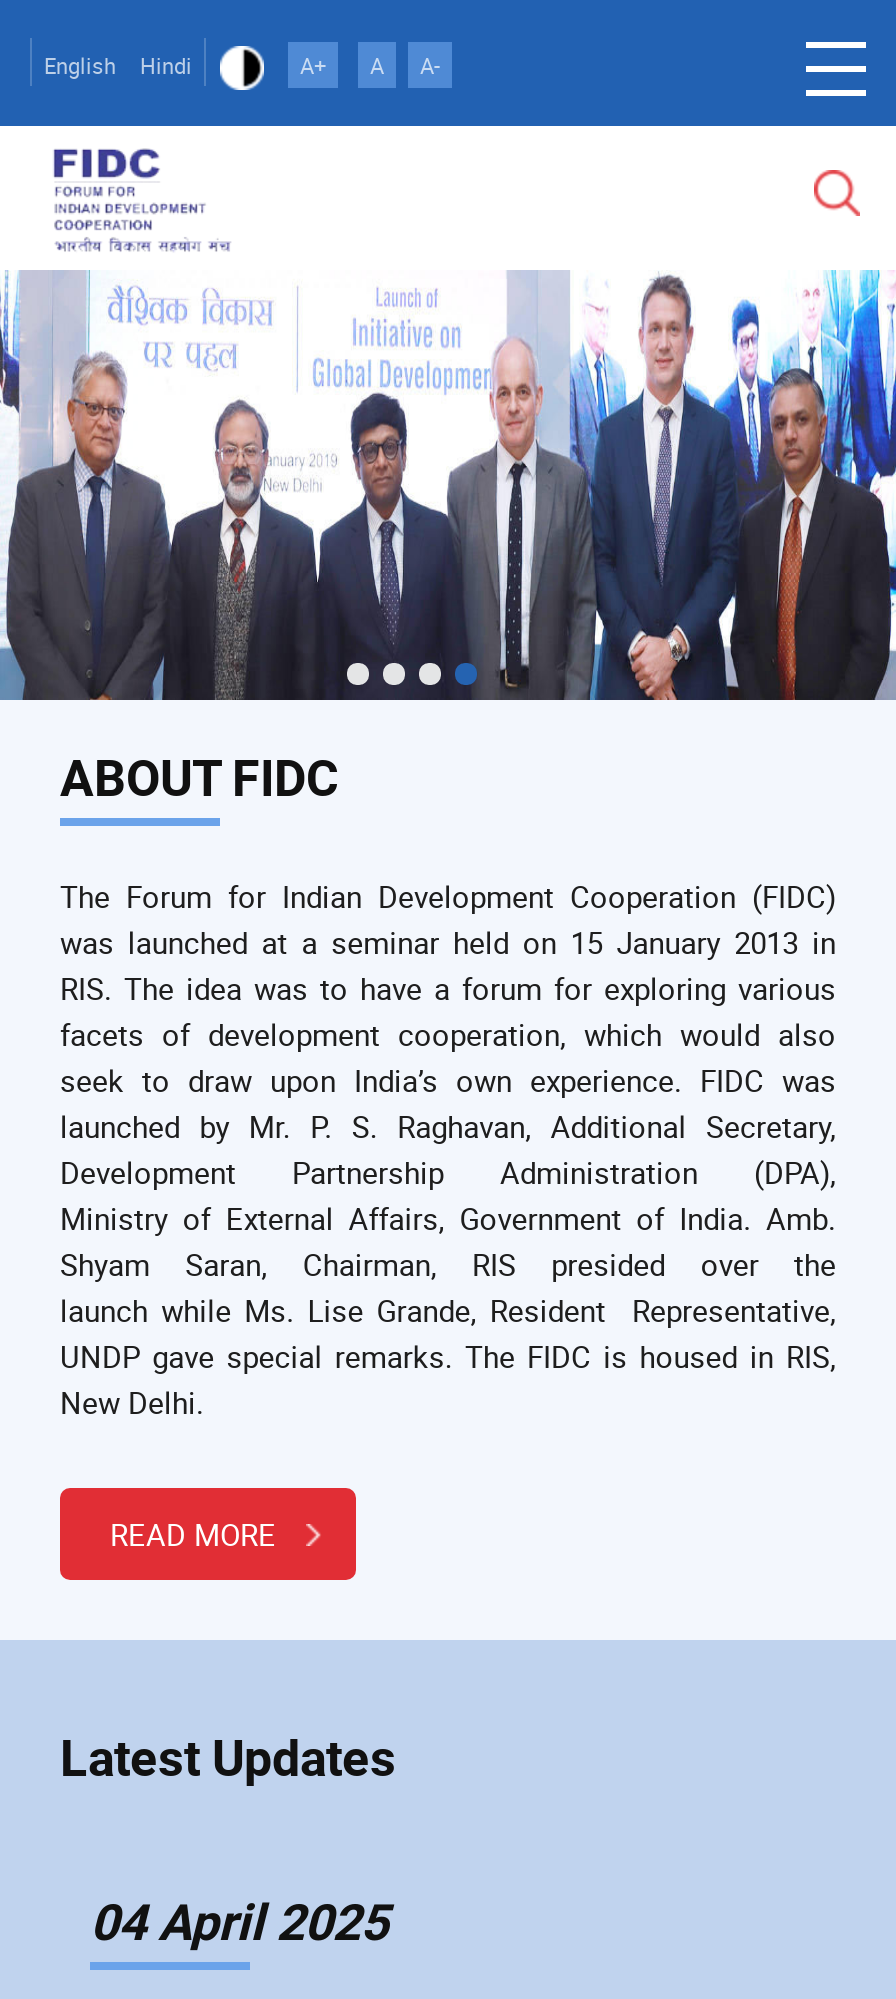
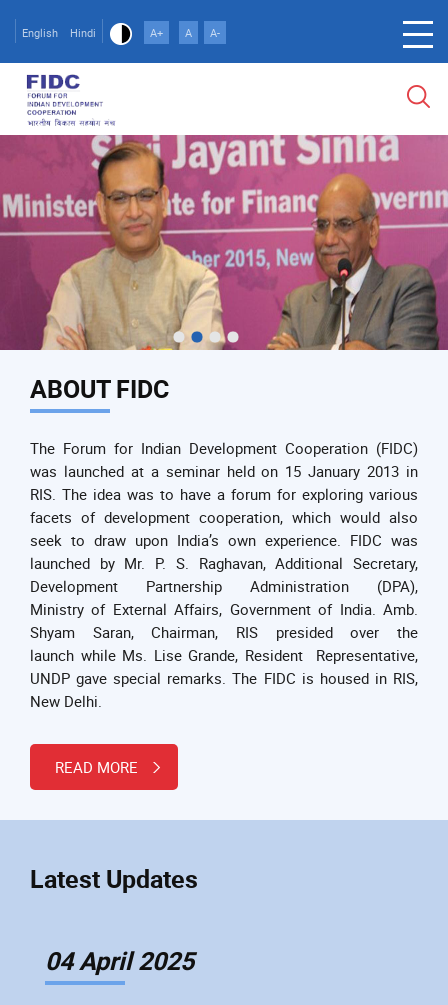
- [image]
+ [image]
